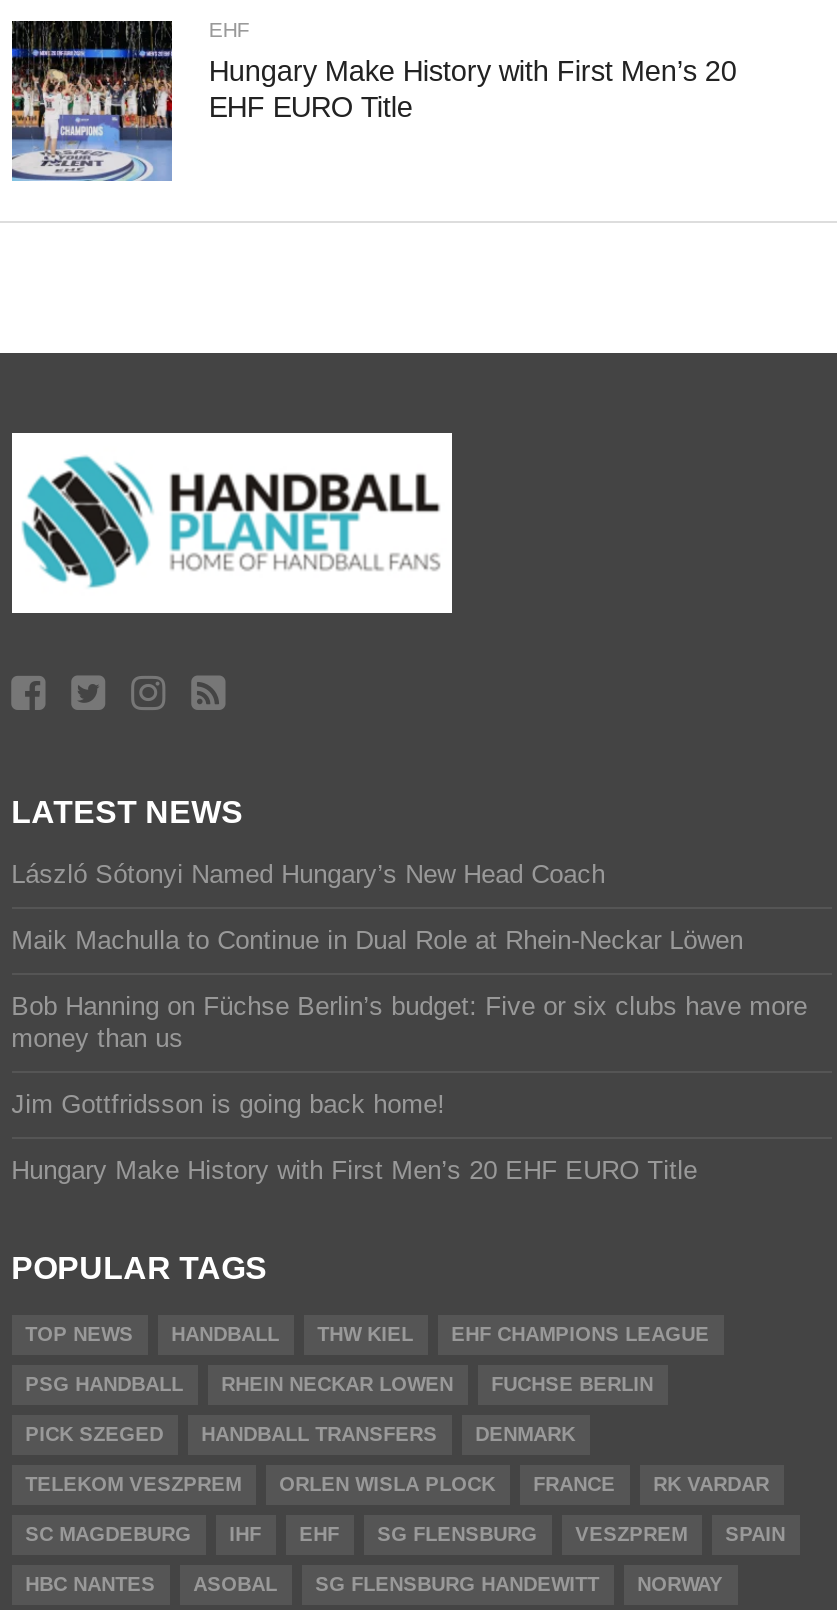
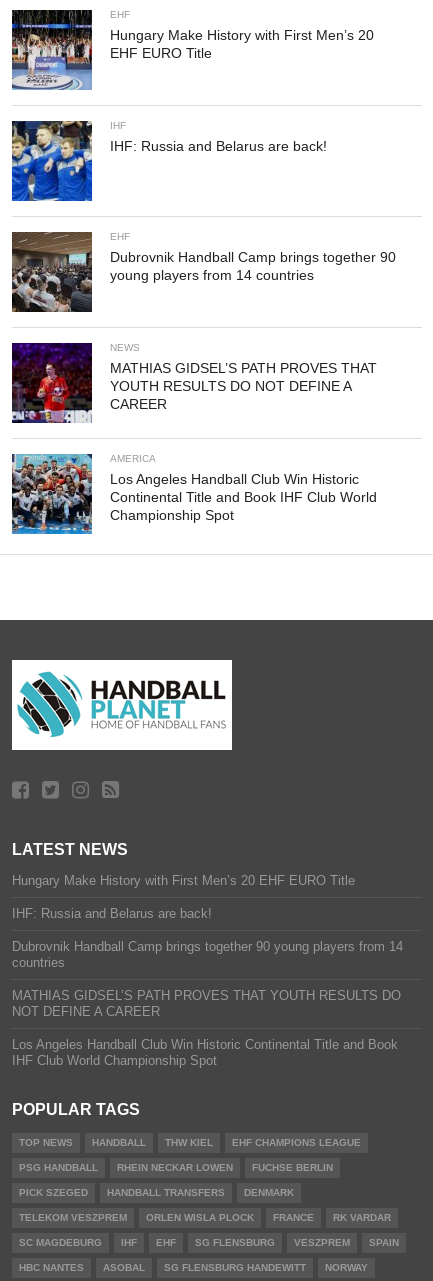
+ [image]
+ IHF
+ IHF: Russia and Belarus are back!

+ [image]
+ EHF
+ Dubrovnik Handball Camp brings together 90
+ young players from 14 countries

+ [image]
+ NEWS
+ MATHIAS GIDSEL’S PATH PROVES THAT
+ YOUTH RESULTS DO NOT DEFINE A
+ CAREER

+ AMERICA
+ Los Angeles Handball Club Win Historic
+ Continental Title and Book IHF Club World
+ Championship Spot

- László Sótonyi Named Hungary’s New Head Coach
- Maik Machulla to Continue in Dual Role at Rhein-Neckar Löwen
- Bob Hanning on Füchse Berlin’s budget: Five or six clubs have more
- money than us
- Jim Gottfridsson is going back home!

+ IHF: Russia and Belarus are back!
+ Dubrovnik Handball Camp brings together 90 young players from 14
+ countries
+ MATHIAS GIDSEL’S PATH PROVES THAT YOUTH RESULTS DO
+ NOT DEFINE A CAREER
+ Los Angeles Handball Club Win Historic Continental Title and Book
+ IHF Club World Championship Spot
